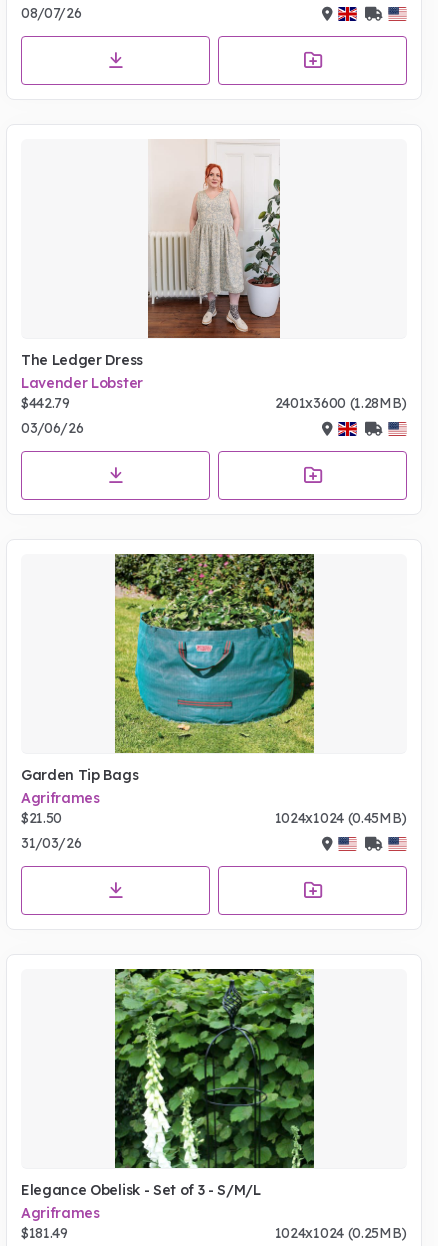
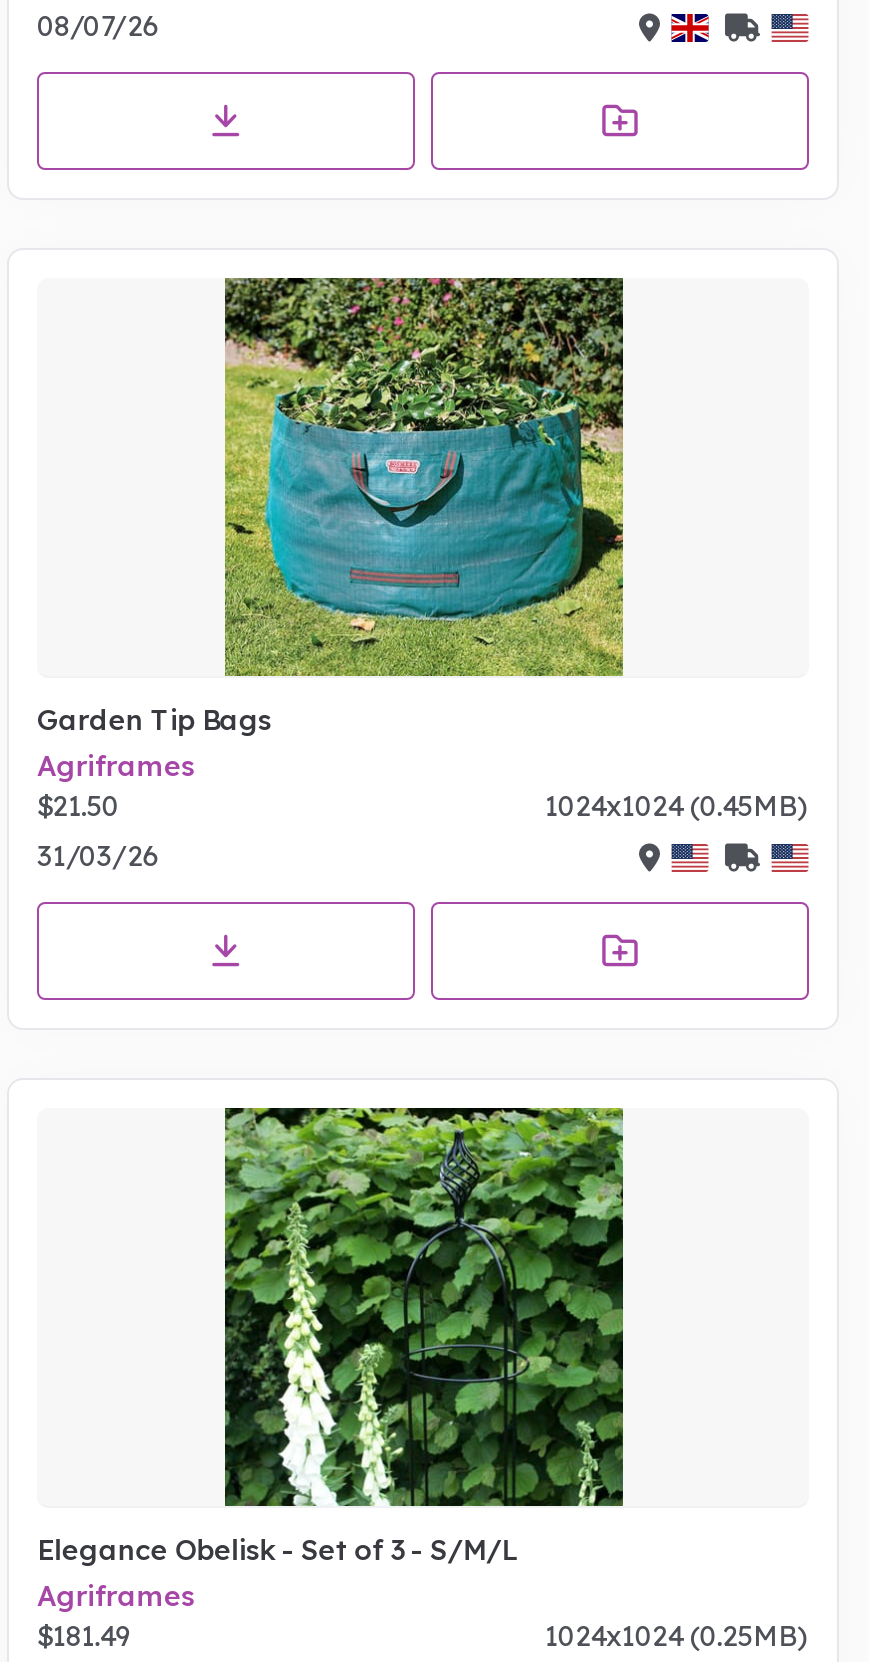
- [image]
- The Ledger Dress
- Lavender Lobster
- $442.79
- 2401x3600 (1.28MB)
- 03/06/26
